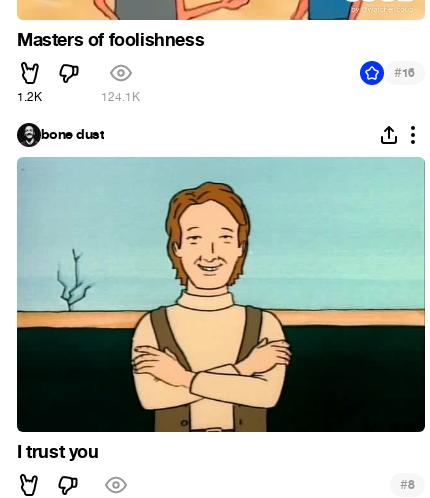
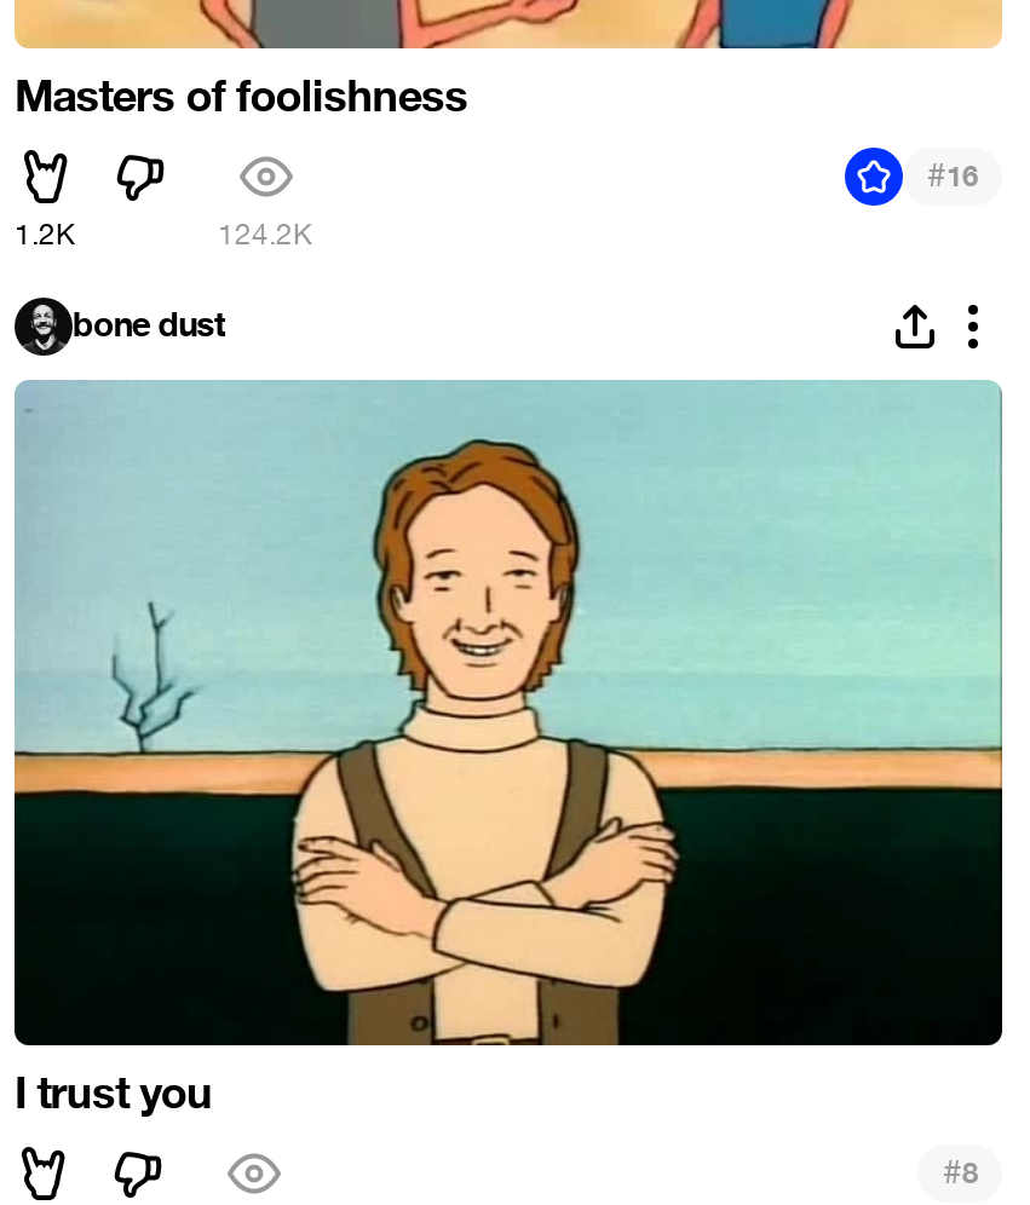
- 124.1K
+ 124.2K
